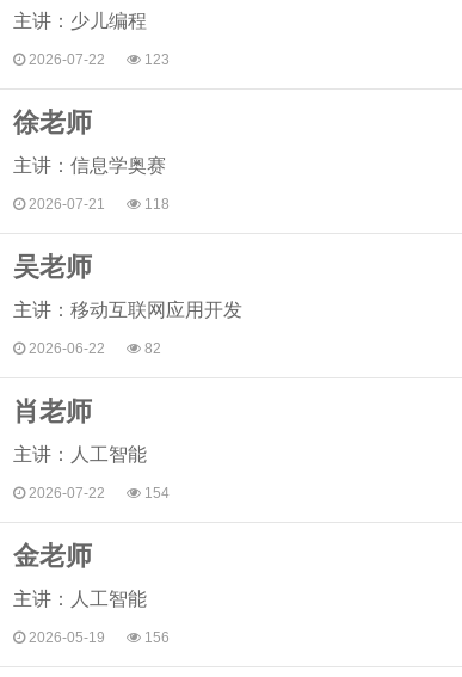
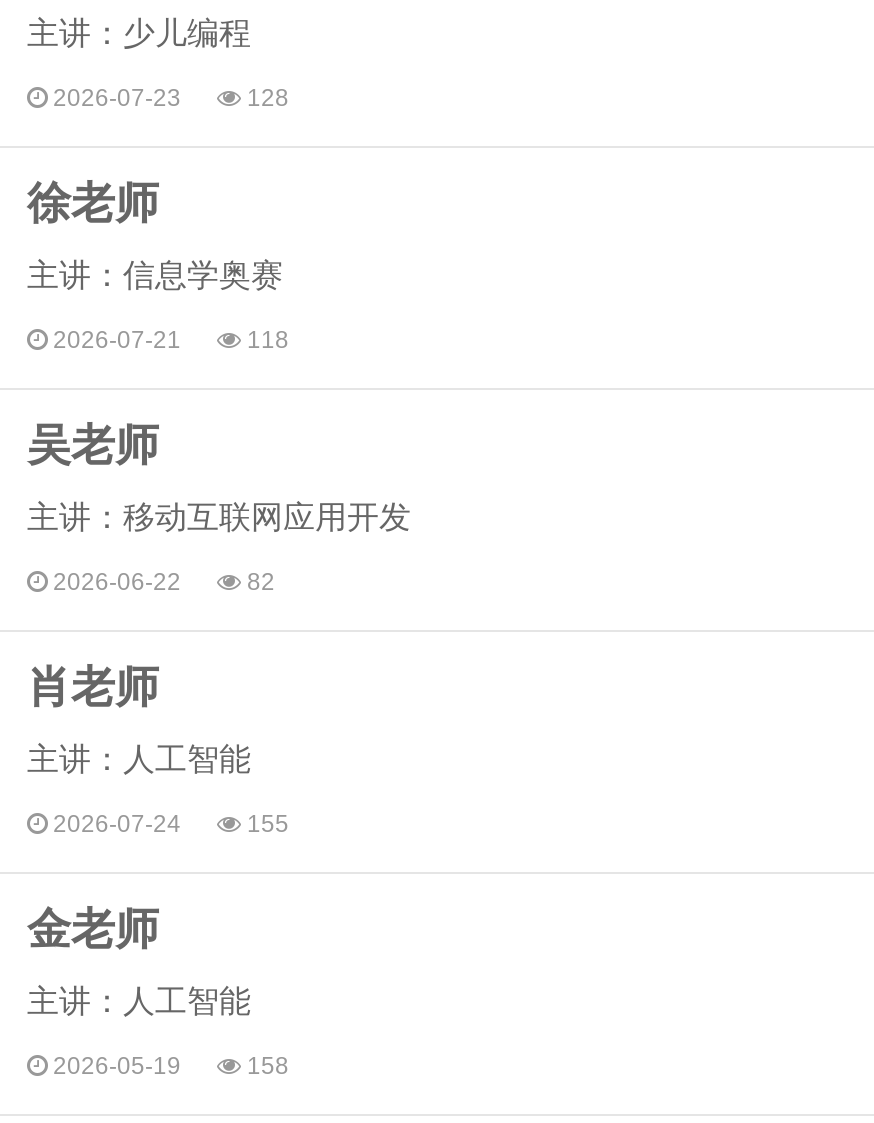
- 2026-07-22
+ 2026-07-23

- 123
+ 128

- 2026-07-22
+ 2026-07-24

- 154
+ 155

- 156
+ 158
